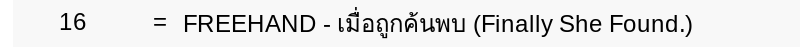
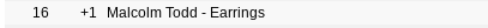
- = FREEHAND - เมื่อถูกค้นพบ (Finally She Found.)
+ +1 Malcolm Todd - Earrings
